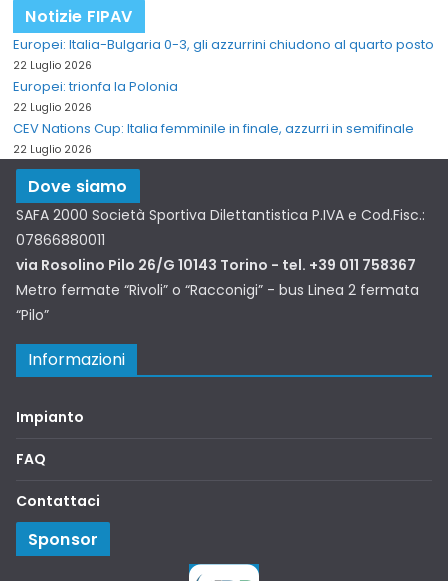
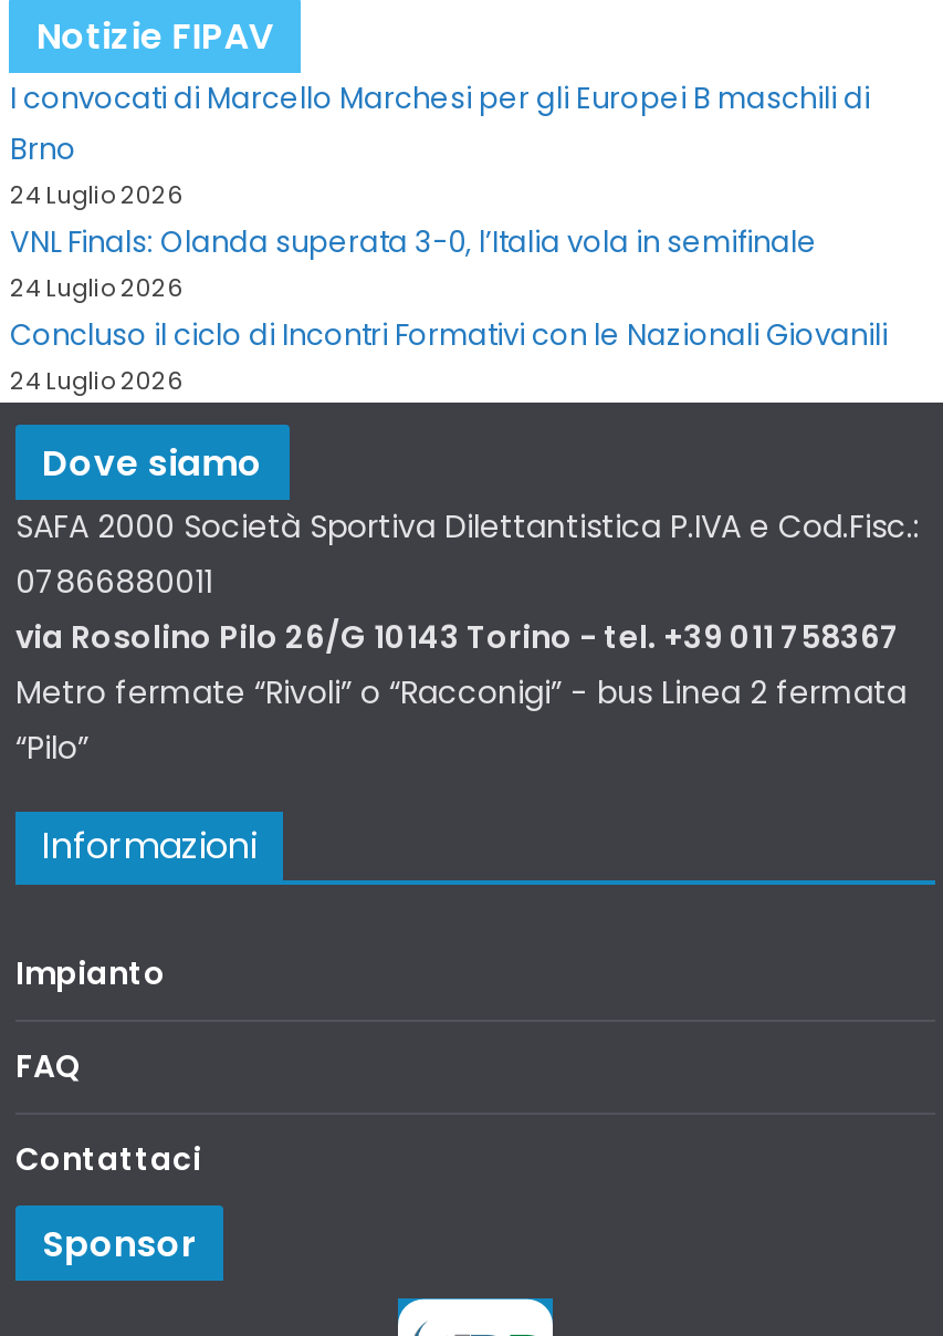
- Europei: Italia-Bulgaria 0-3, gli azzurrini chiudono al quarto posto
- 22 Luglio 2026
- Europei: trionfa la Polonia
- 22 Luglio 2026
- CEV Nations Cup: Italia femminile in finale, azzurri in semifinale
- 22 Luglio 2026
+ I convocati di Marcello Marchesi per gli Europei B maschili di
+ Brno
+ 24 Luglio 2026
+ VNL Finals: Olanda superata 3-0, l’Italia vola in semifinale
+ 24 Luglio 2026
+ Concluso il ciclo di Incontri Formativi con le Nazionali Giovanili
+ 24 Luglio 2026
